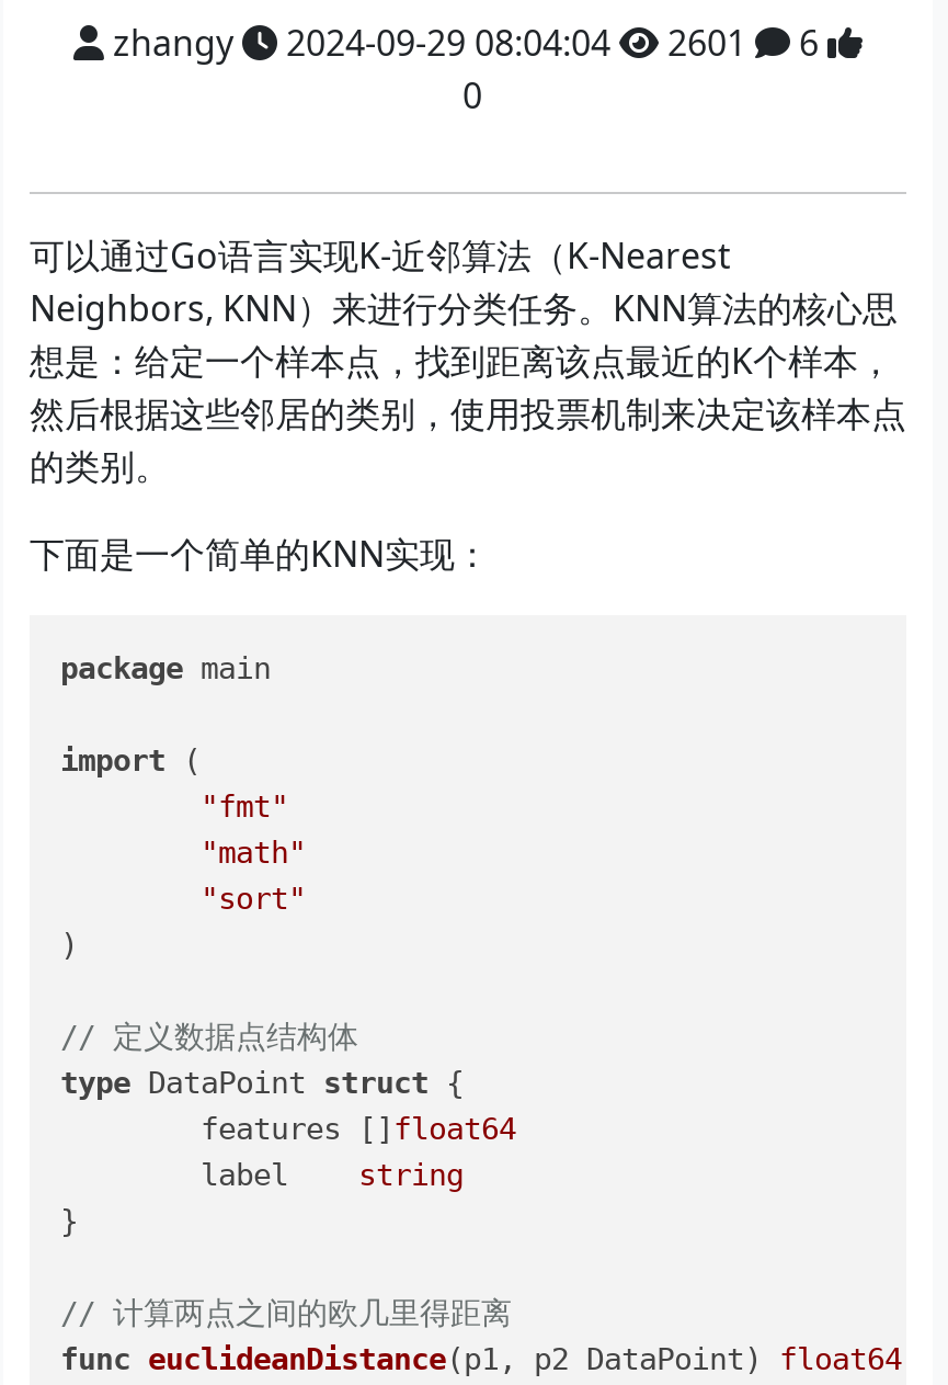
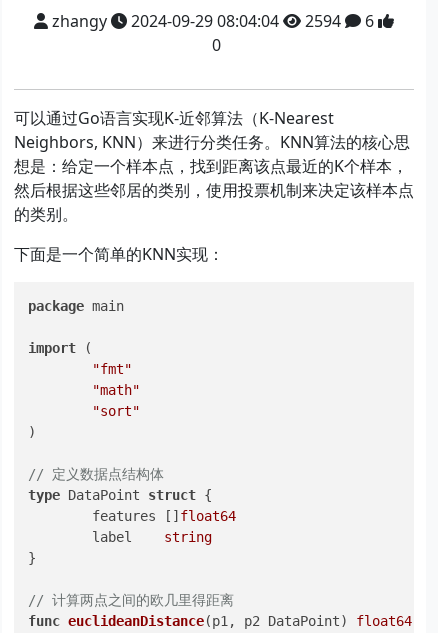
- zhangy 2024-09-29 08:04:04 2601 6
+ zhangy 2024-09-29 08:04:04 2594 6
